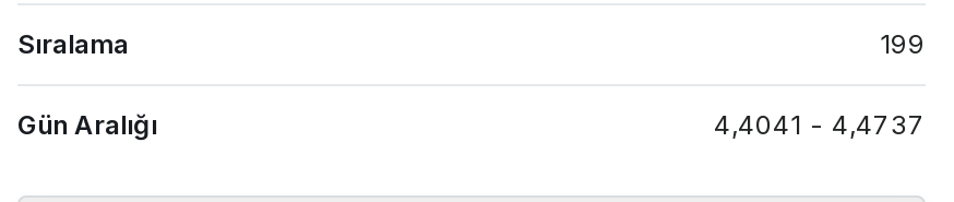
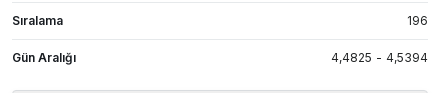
- 199
+ 196

- 4,4041 - 4,4737
+ 4,4825 - 4,5394
